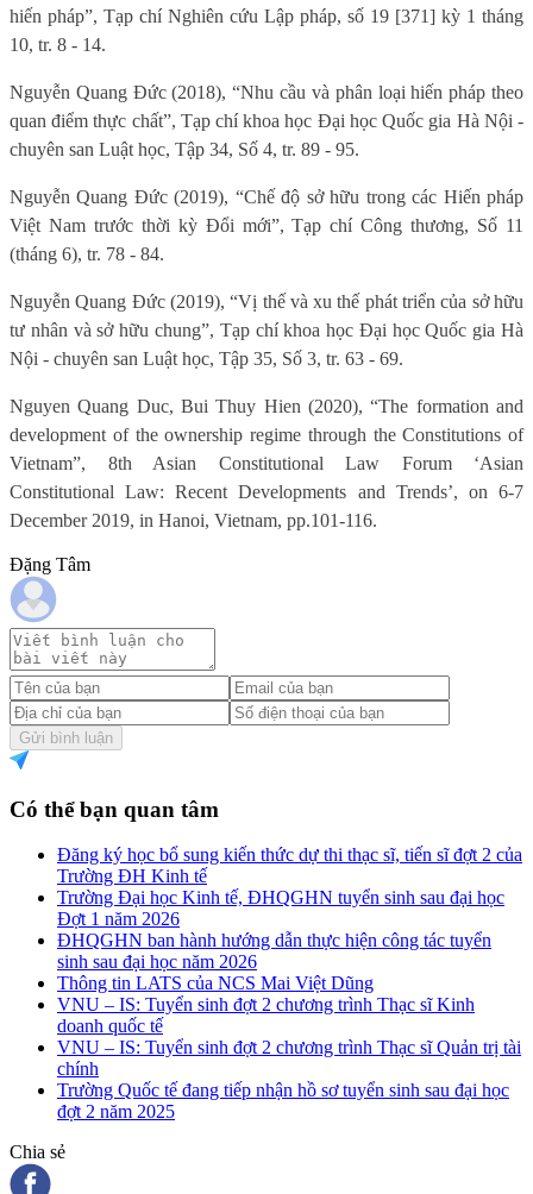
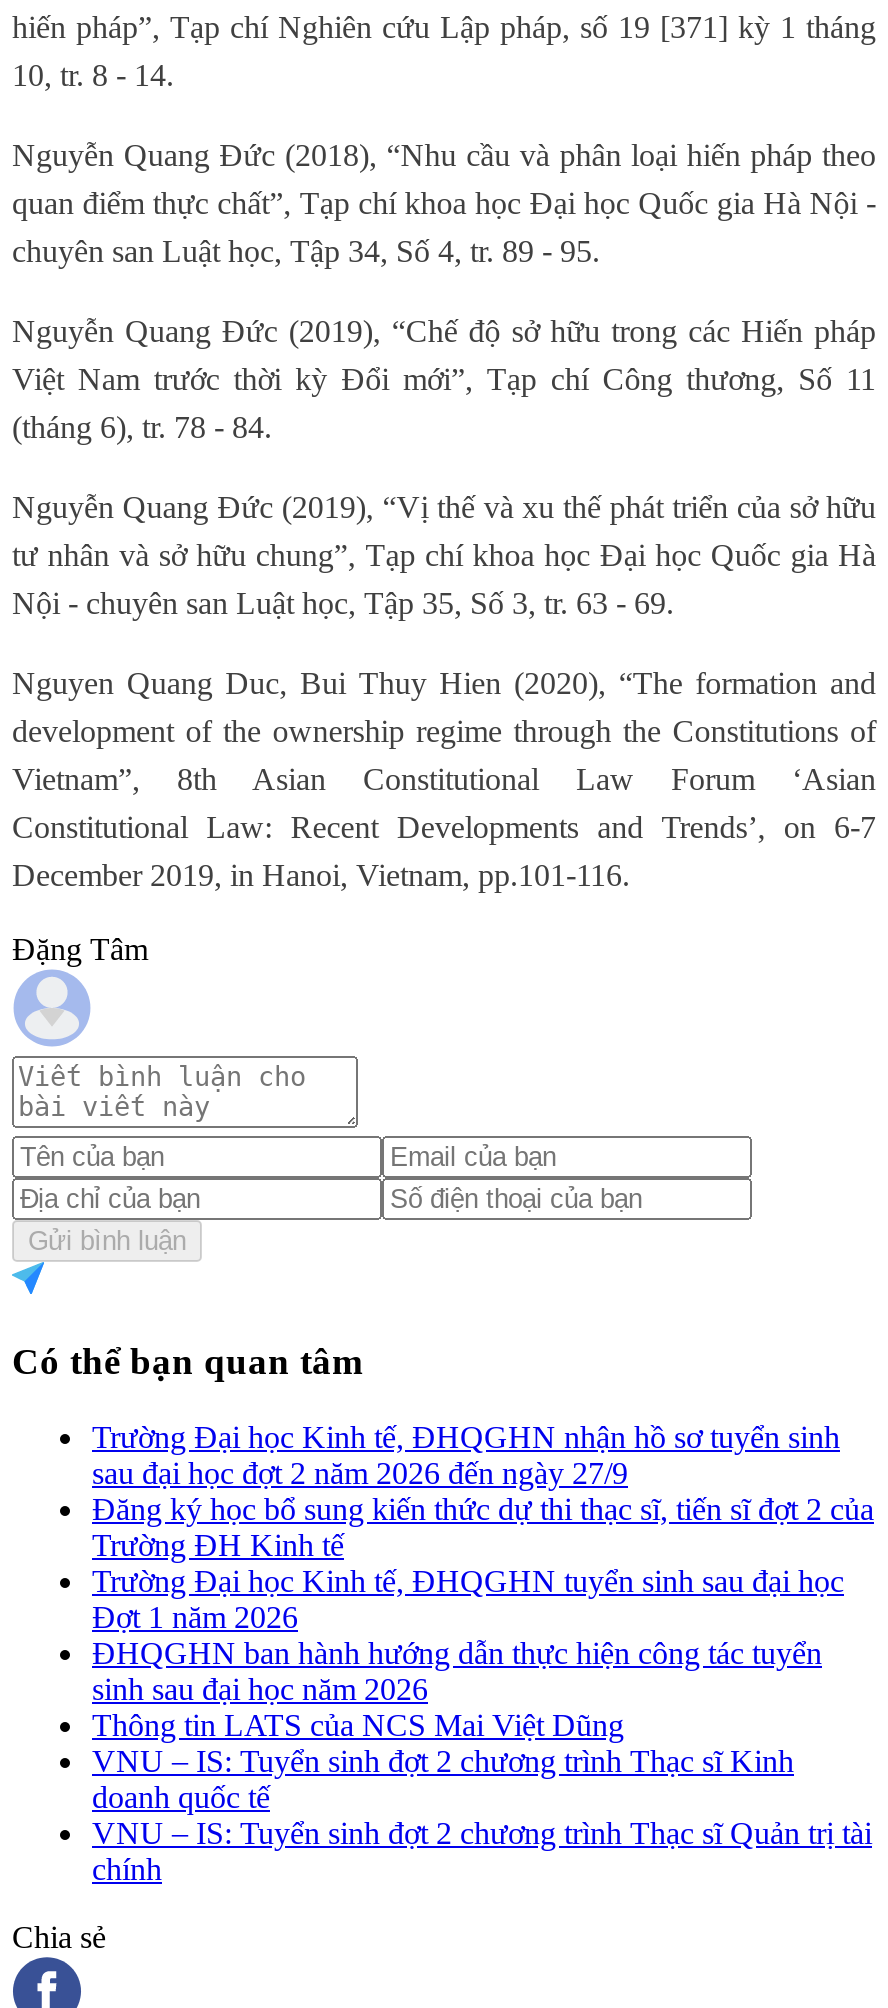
+ Trường Đại học Kinh tế, ĐHQGHN nhận hồ sơ tuyển sinh
+ sau đại học đợt 2 năm 2026 đến ngày 27/9

moved down: Đăng ký học bổ sung kiến thức dự thi thạc sĩ, tiến sĩ đợt 2 của | Trường ĐH Kinh tế | Trường Đại học Kinh tế, ĐHQGHN tuyển sinh sau đại học | ... | VNU – IS: Tuyển sinh đợt 2 chương trình Thạc sĩ Quản trị tài | chính

- Trường Quốc tế đang tiếp nhận hồ sơ tuyển sinh sau đại học
- đợt 2 năm 2025
